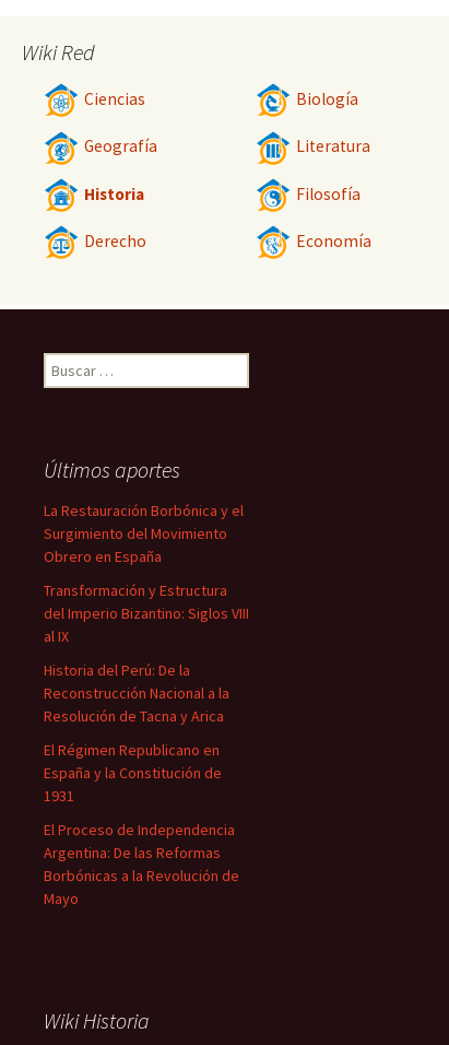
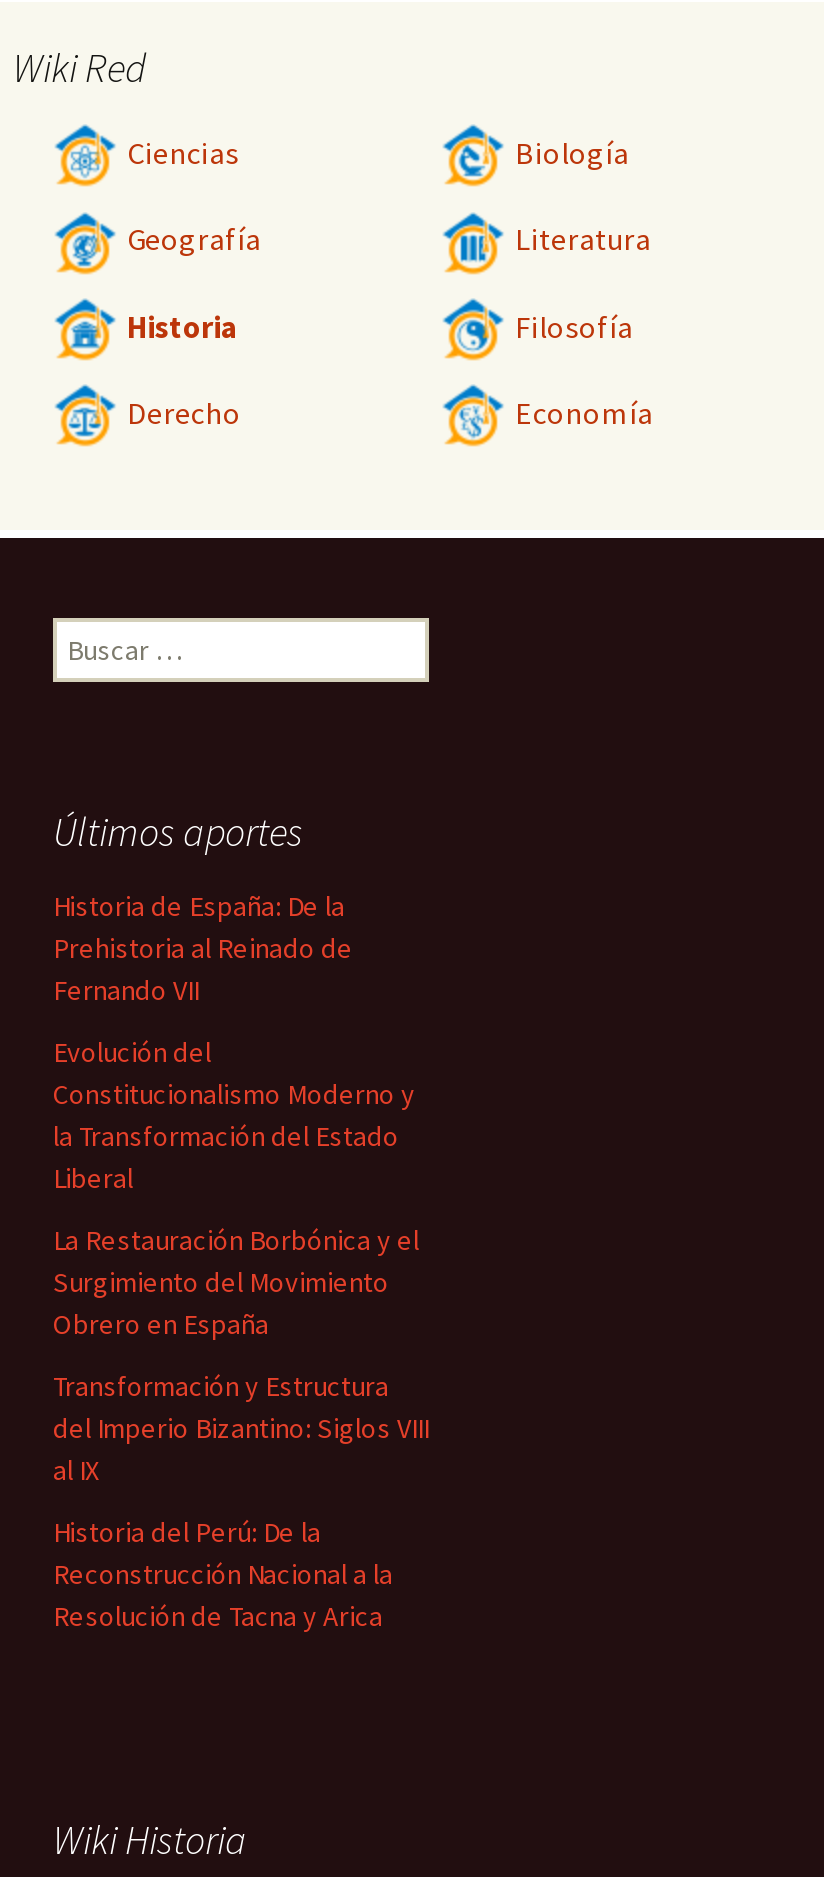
+ Historia de España: De la
+ Prehistoria al Reinado de
+ Fernando VII
+ Evolución del
+ Constitucionalismo Moderno y
+ la Transformación del Estado
+ Liberal

moved down: La Restauración Borbónica y el | Surgimiento del Movimiento | Obrero en España | ... | Reconstrucción Nacional a la | Resolución de Tacna y Arica

- El Régimen Republicano en
- España y la Constitución de
- 1931
- El Proceso de Independencia
- Argentina: De las Reformas
- Borbónicas a la Revolución de
- Mayo
